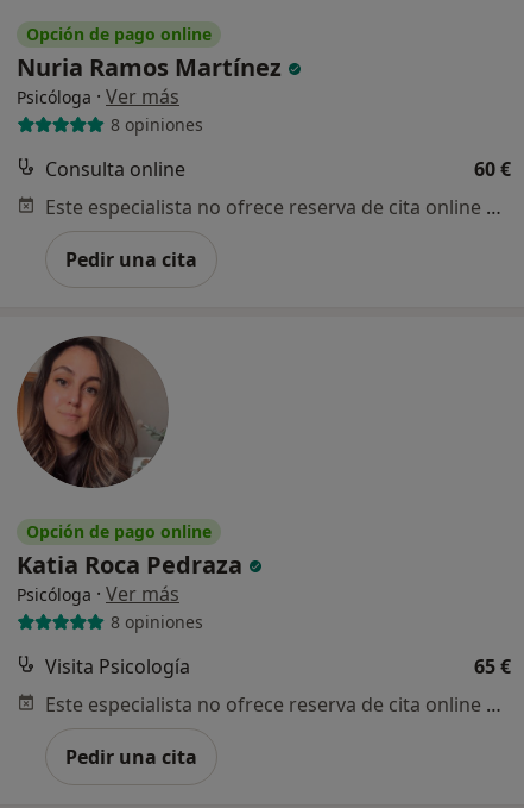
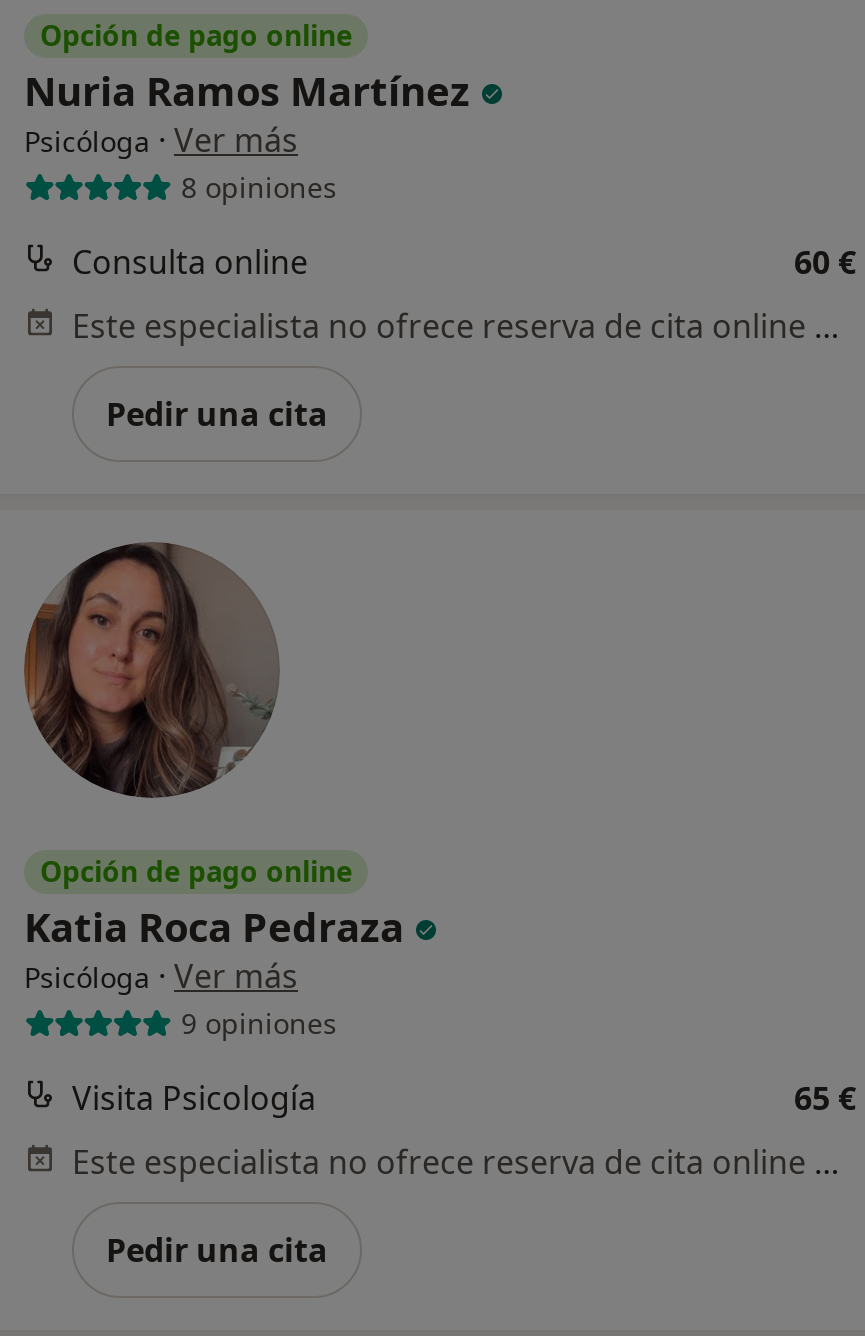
- 8 opiniones
+ 9 opiniones
